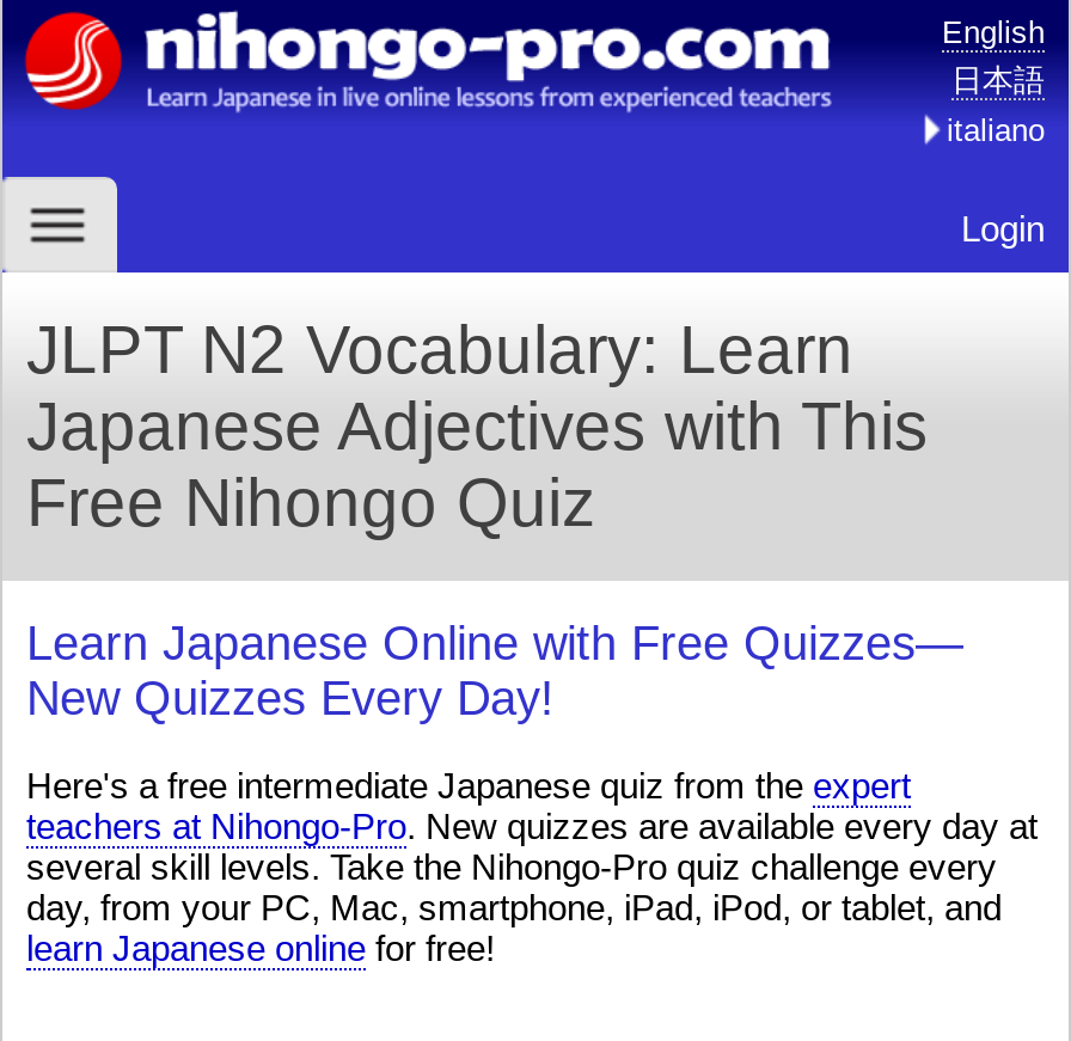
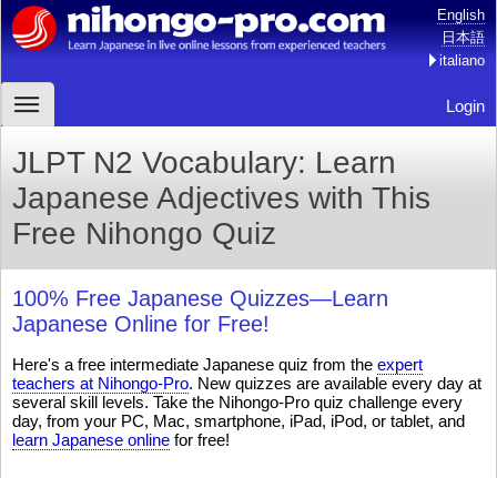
- Learn Japanese Online with Free Quizzes—
- New Quizzes Every Day!
+ 100% Free Japanese Quizzes—Learn
+ Japanese Online for Free!
